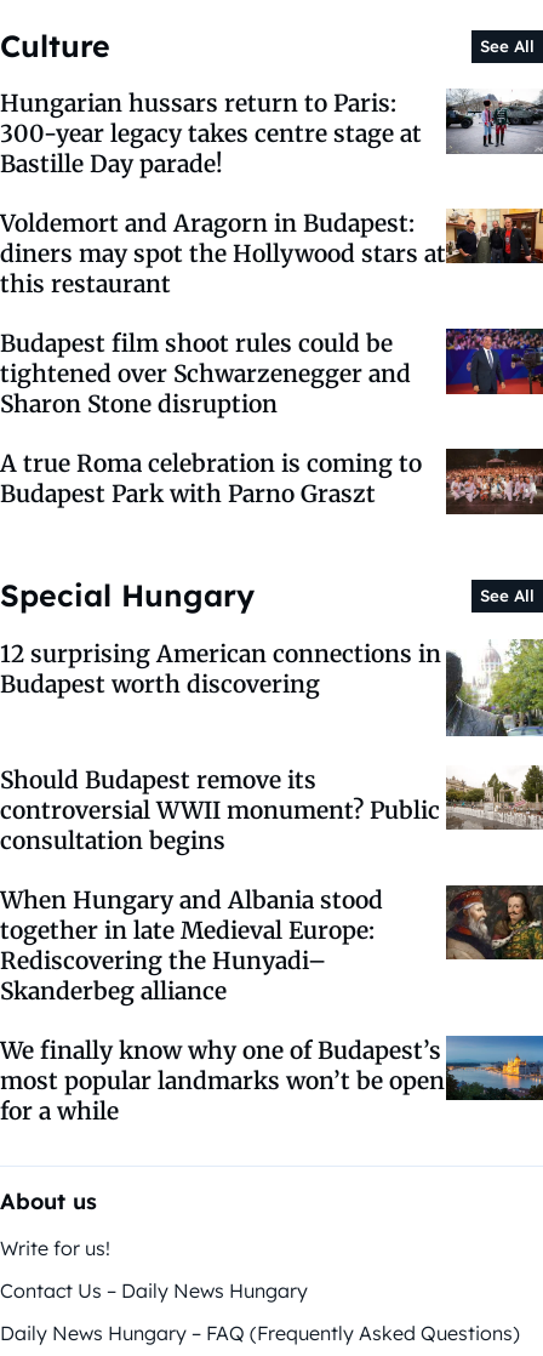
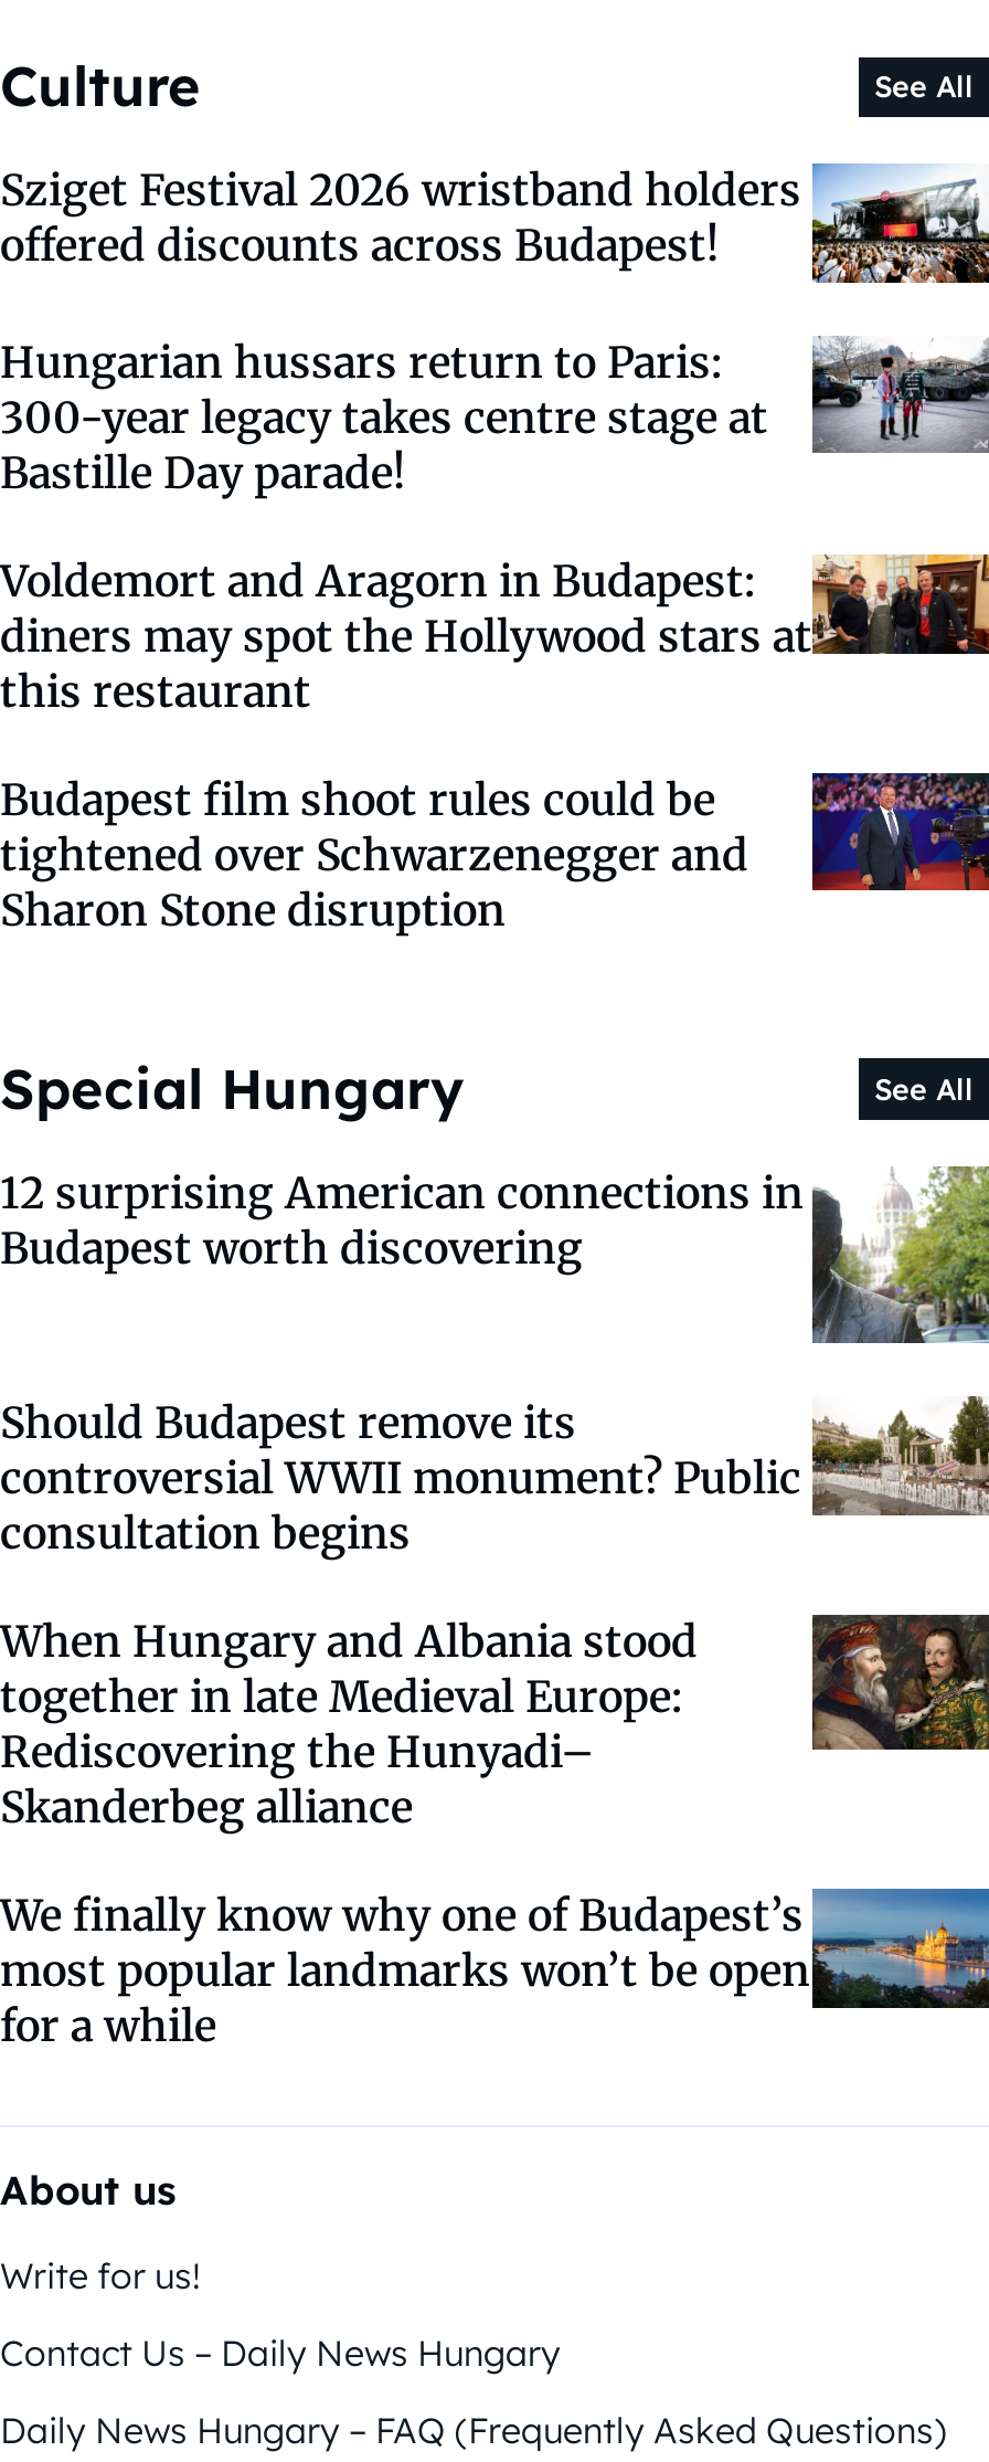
+ [image]
+ Sziget Festival 2026 wristband holders
+ offered discounts across Budapest!

moved down: [image] | Hungarian hussars return to Paris: | 300-year legacy takes centre stage at | ... | tightened over Schwarzenegger and | Sharon Stone disruption

- [image]
- A true Roma celebration is coming to
- Budapest Park with Parno Graszt
